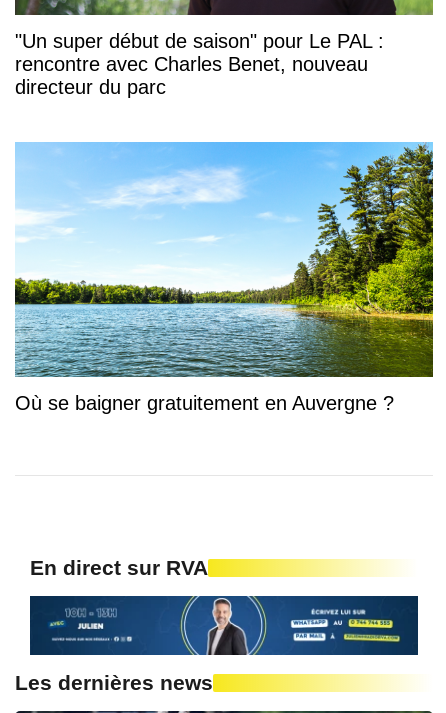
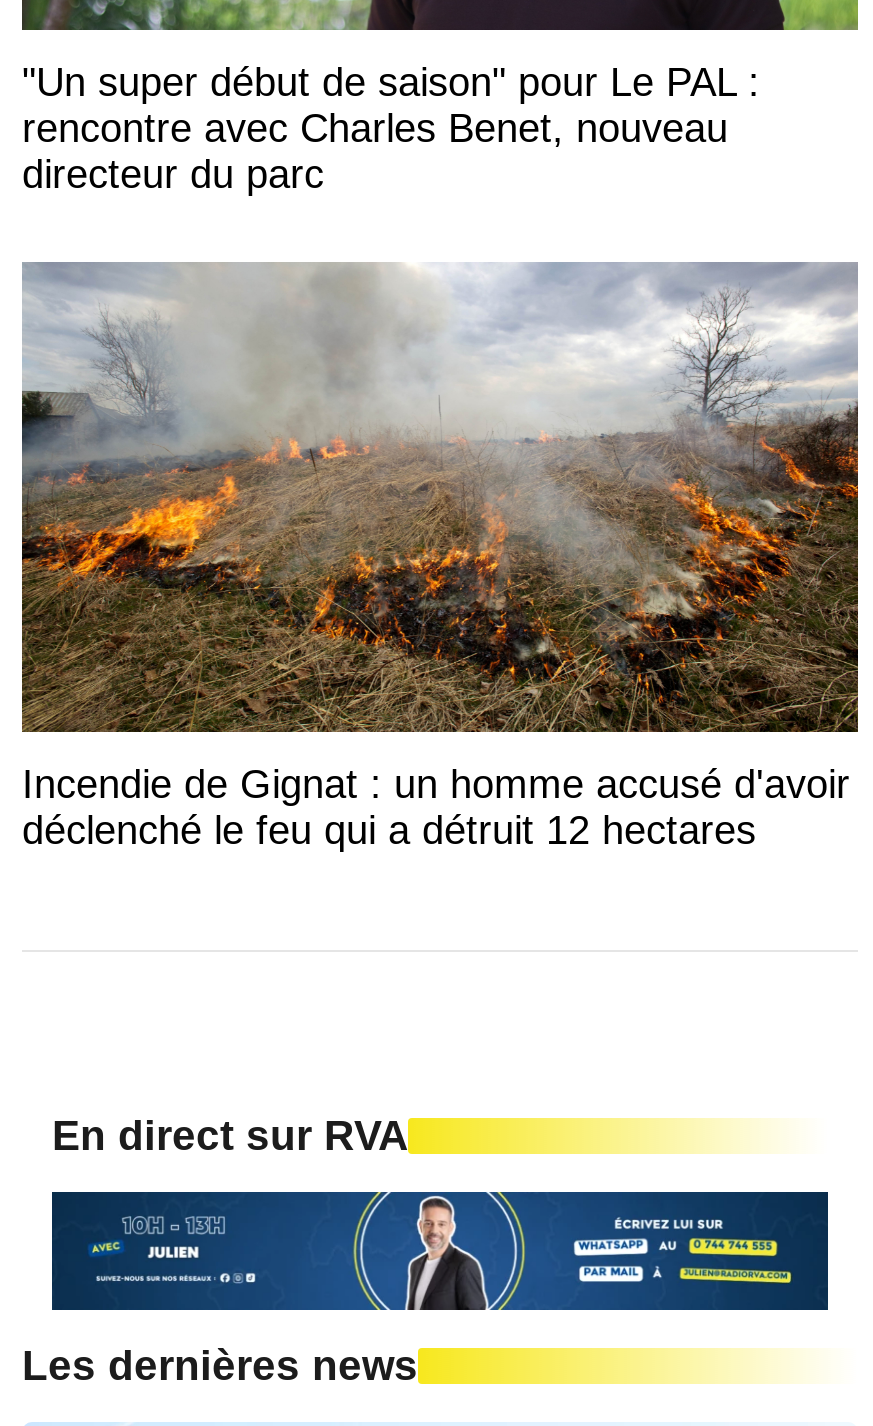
- [image]
- Où se baigner gratuitement en Auvergne ?
+ [image]
+ Incendie de Gignat : un homme accusé d'avoir
+ déclenché le feu qui a détruit 12 hectares
